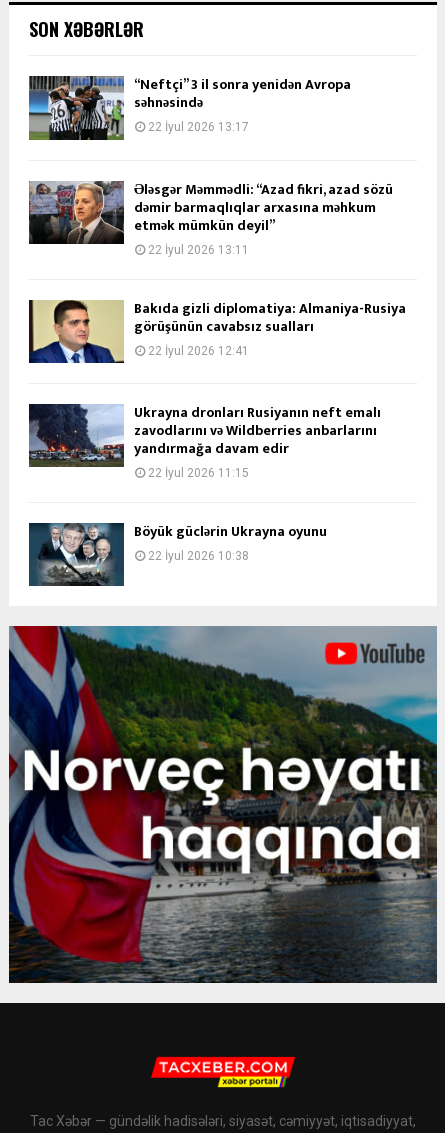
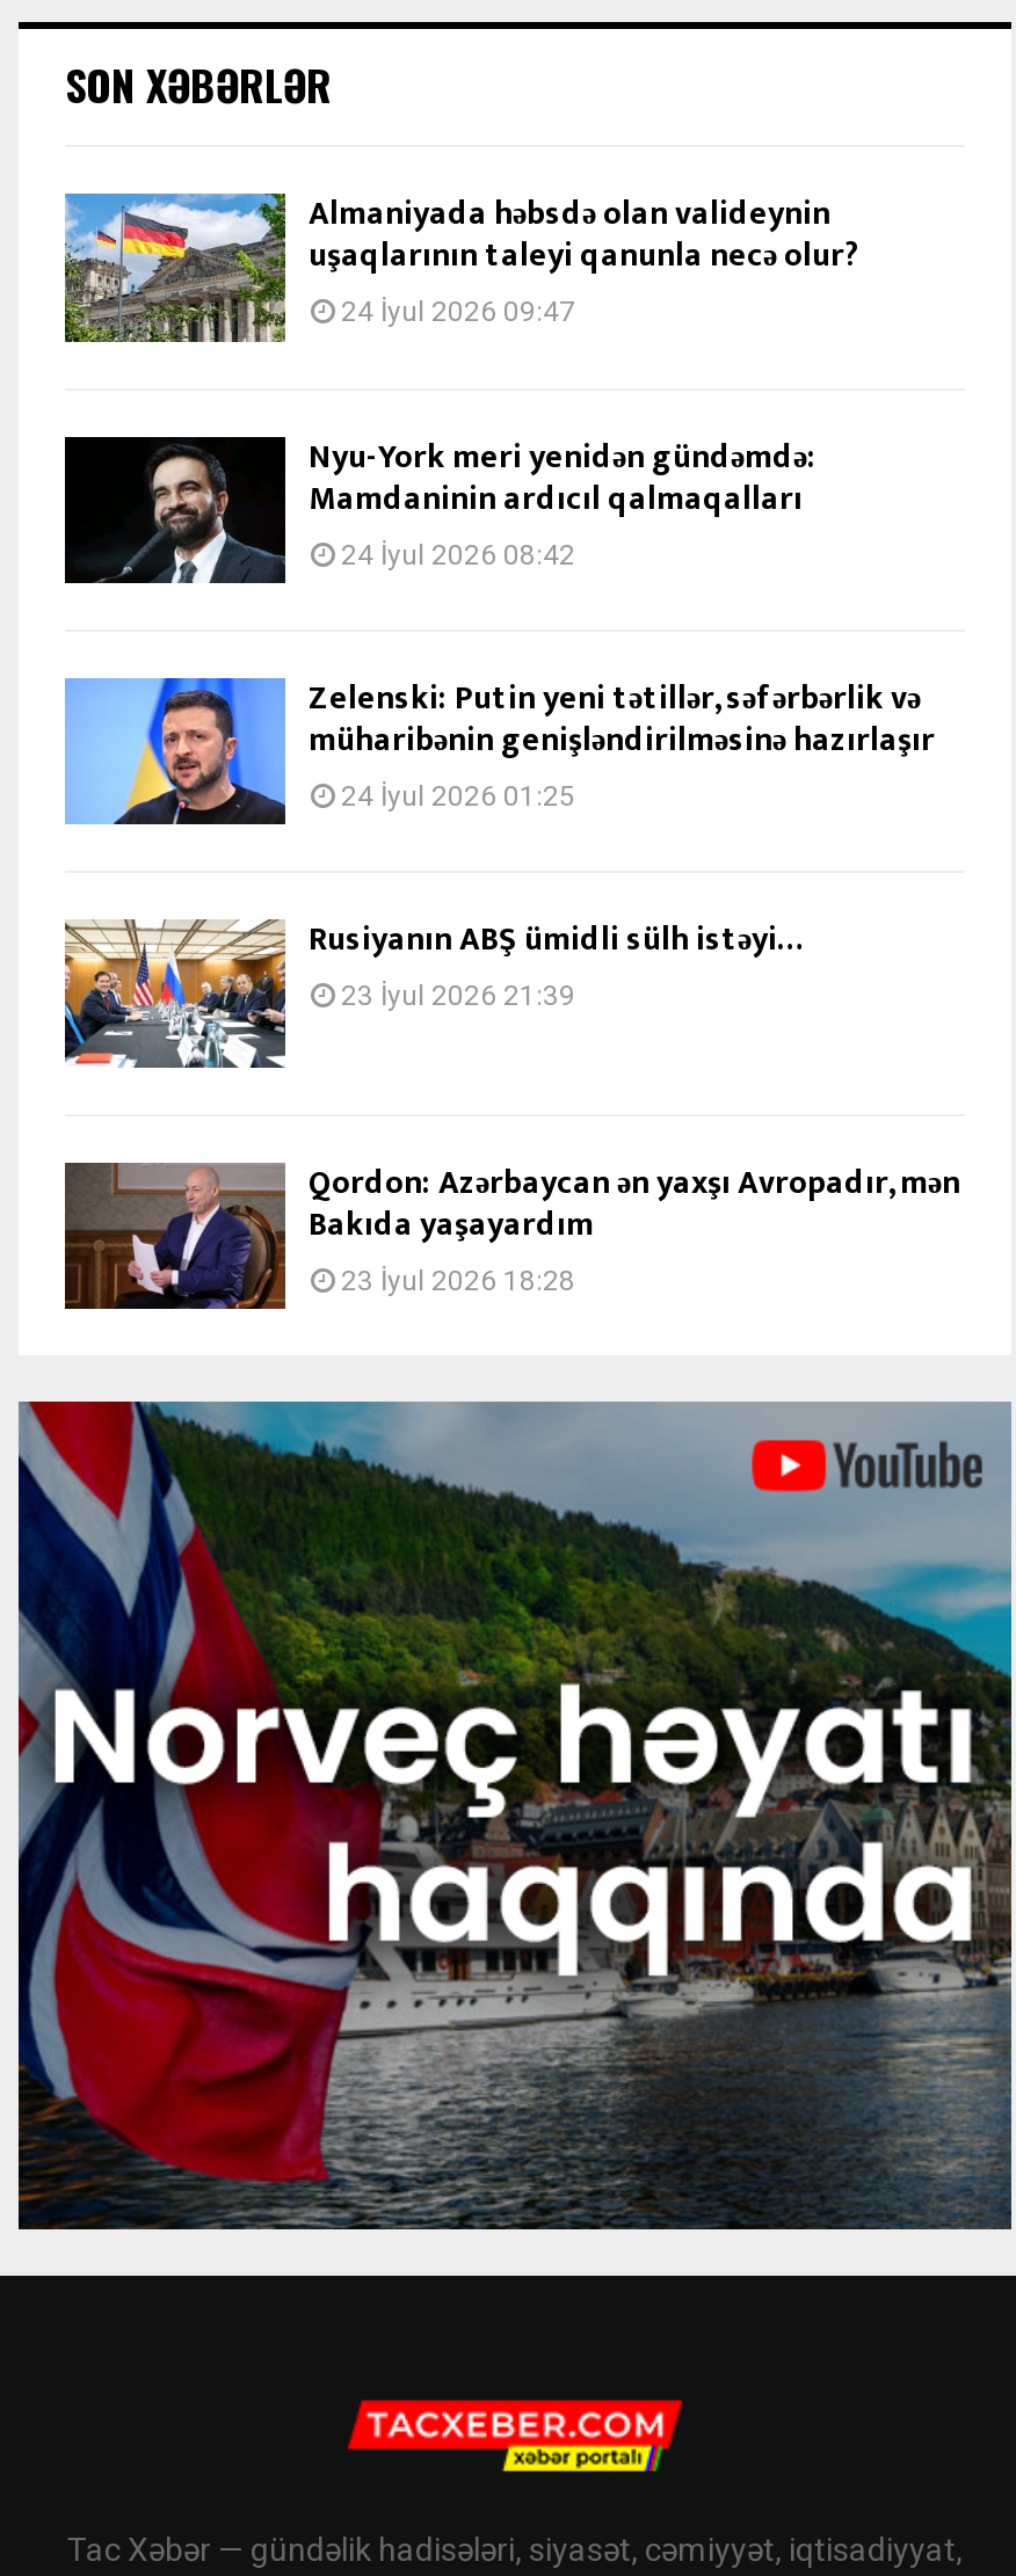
- [image]
- “Neftçi” 3 il sonra yenidən Avropa
- səhnəsində
- 22 İyul 2026 13:17
+ [image]
+ Almaniyada həbsdə olan valideynin
+ uşaqlarının taleyi qanunla necə olur?
+ 24 İyul 2026 09:47

- [image]
- Ələsgər Məmmədli: “Azad fikri, azad sözü
- dəmir barmaqlıqlar arxasına məhkum
- etmək mümkün deyil”
- 22 İyul 2026 13:11
+ [image]
+ Nyu-York meri yenidən gündəmdə:
+ Mamdaninin ardıcıl qalmaqalları
+ 24 İyul 2026 08:42

- [image]
- Bakıda gizli diplomatiya: Almaniya-Rusiya
- görüşünün cavabsız sualları
- 22 İyul 2026 12:41
+ [image]
+ Zelenski: Putin yeni tətillər, səfərbərlik və
+ müharibənin genişləndirilməsinə hazırlaşır
+ 24 İyul 2026 01:25

- [image]
- Ukrayna dronları Rusiyanın neft emalı
- zavodlarını və Wildberries anbarlarını
- yandırmağa davam edir
- 22 İyul 2026 11:15
+ [image]
+ Rusiyanın ABŞ ümidli sülh istəyi…
+ 23 İyul 2026 21:39

- [image]
- Böyük güclərin Ukrayna oyunu
- 22 İyul 2026 10:38
+ [image]
+ Qordon: Azərbaycan ən yaxşı Avropadır, mən
+ Bakıda yaşayardım
+ 23 İyul 2026 18:28
